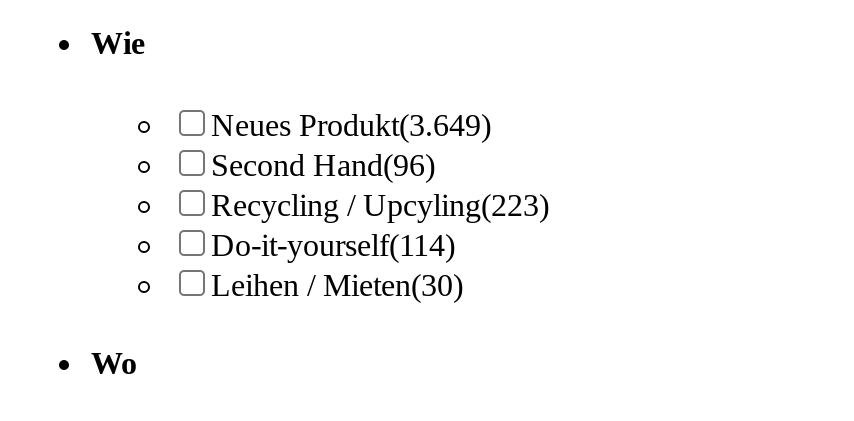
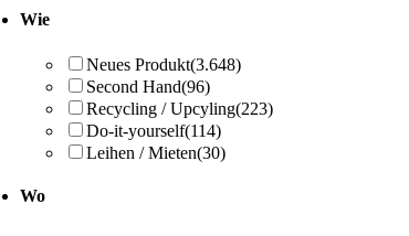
- Neues Produkt(3.649)
+ Neues Produkt(3.648)
